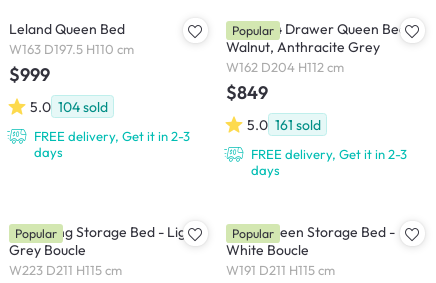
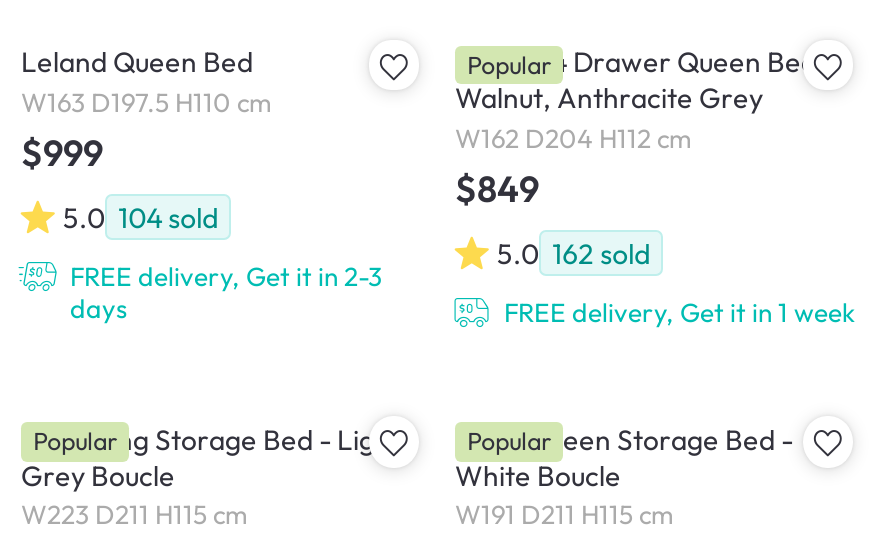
- 5.0 161 sold
+ 5.0 162 sold

- FREE delivery, Get it in 2-3
- days
+ FREE delivery, Get it in 1 week
